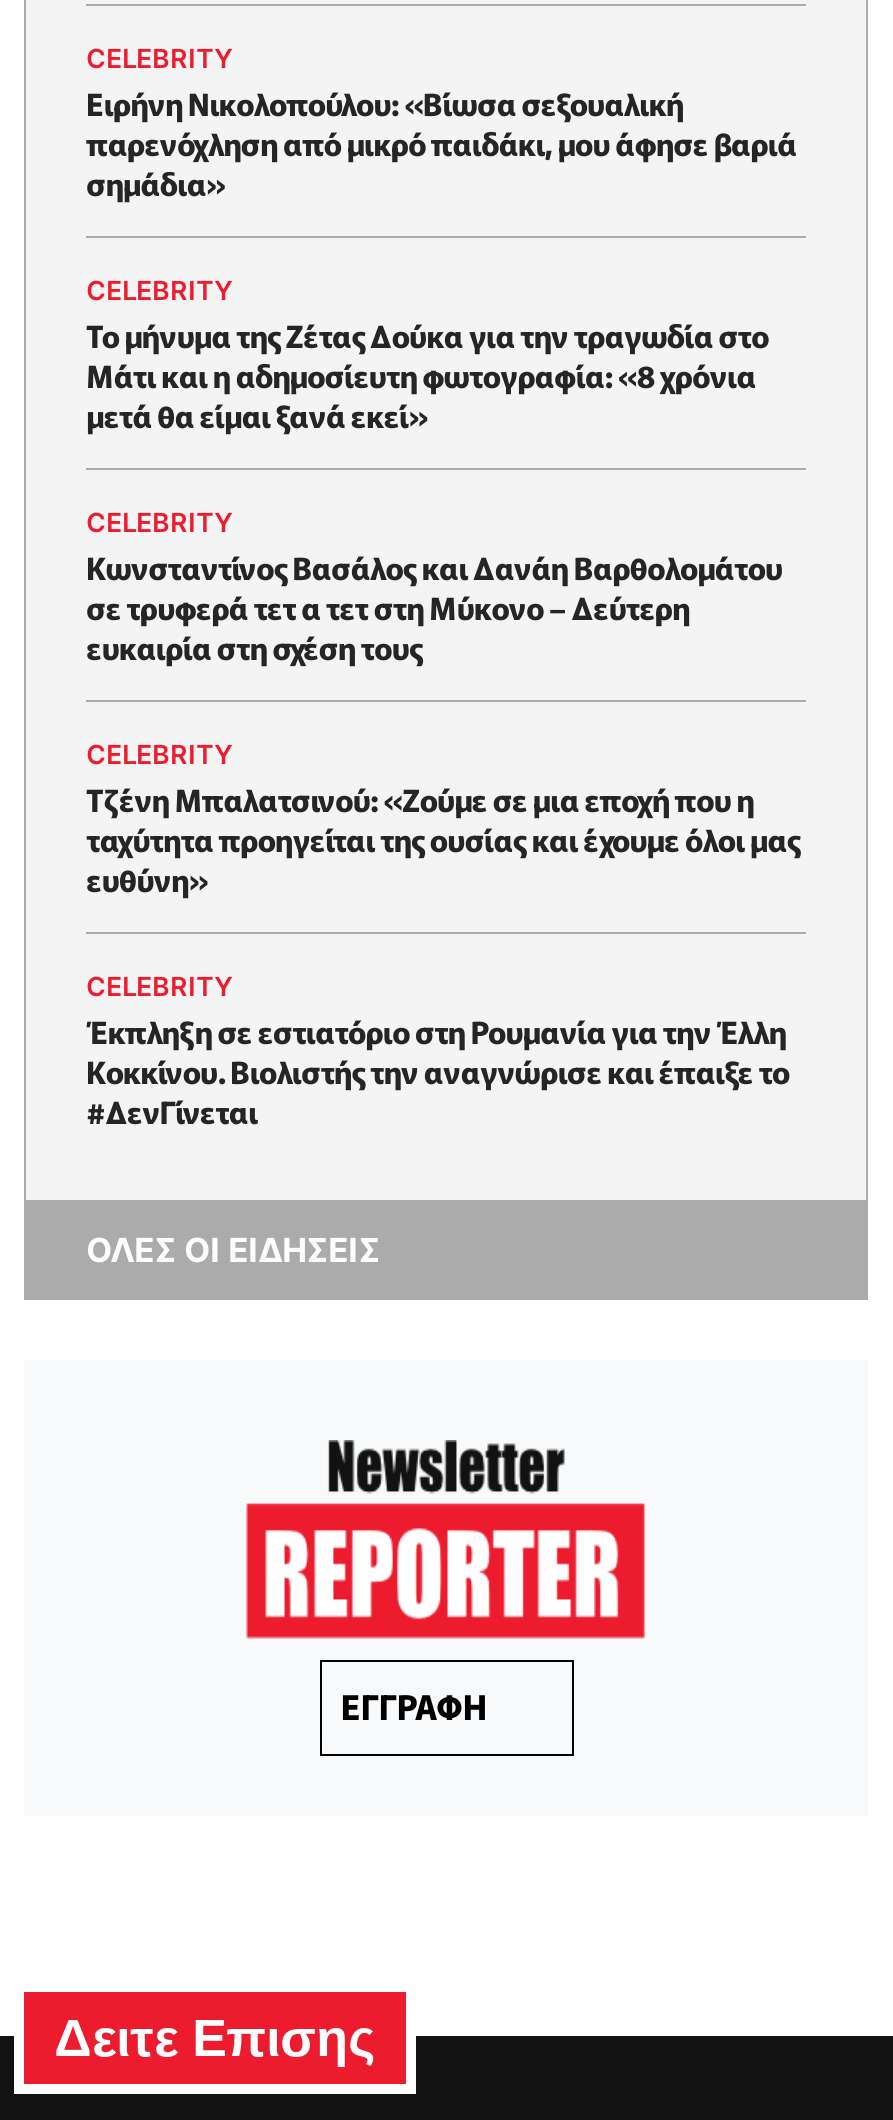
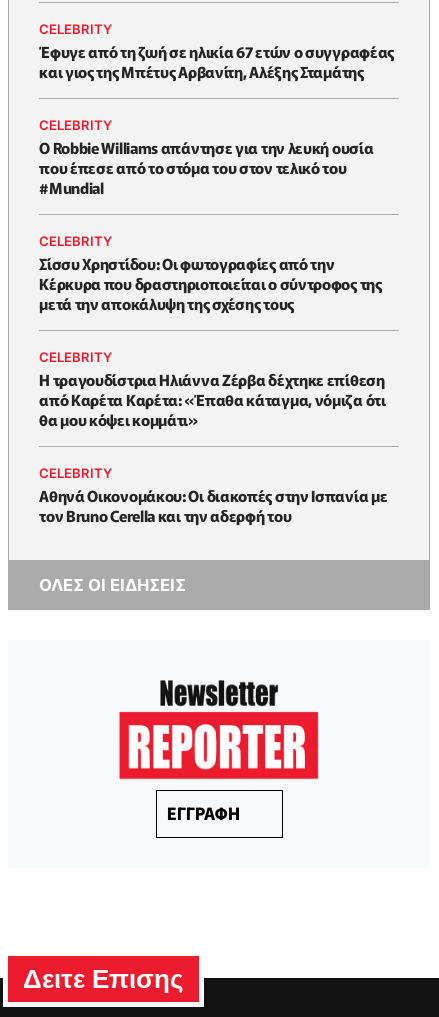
- Ειρήνη Νικολοπούλου: «Βίωσα σεξουαλική
- παρενόχληση από μικρό παιδάκι, μου άφησε βαριά
- σημάδια»
+ Έφυγε από τη ζωή σε ηλικία 67 ετών ο συγγραφέας
+ και γιος της Μπέτυς Αρβανίτη, Αλέξης Σταμάτης

- Το μήνυμα της Ζέτας Δούκα για την τραγωδία στο
- Μάτι και η αδημοσίευτη φωτογραφία: «8 χρόνια
- μετά θα είμαι ξανά εκεί»
+ O Robbie Williams απάντησε για την λευκή ουσία
+ που έπεσε από το στόμα του στον τελικό του
+ #Μundial

- Κωνσταντίνος Βασάλος και Δανάη Βαρθολομάτου
- σε τρυφερά τετ α τετ στη Μύκονο – Δεύτερη
- ευκαιρία στη σχέση τους
+ Σίσσυ Χρηστίδου: Οι φωτογραφίες από την
+ Κέρκυρα που δραστηριοποιείται ο σύντροφος της
+ μετά την αποκάλυψη της σχέσης τους

- Τζένη Μπαλατσινού: «Zούμε σε μια εποχή που η
- ταχύτητα προηγείται της ουσίας και έχουμε όλοι μας
- ευθύνη»
+ H τραγουδίστρια Ηλιάννα Ζέρβα δέχτηκε επίθεση
+ από Καρέτα Καρέτα: «Έπαθα κάταγμα, νόμιζα ότι
+ θα μου κόψει κομμάτι»

- Έκπληξη σε εστιατόριο στη Ρουμανία για την Έλλη
- Κοκκίνου. Βιολιστής την αναγνώρισε και έπαιξε το
- #ΔενΓίνεται
+ Αθηνά Οικονομάκου: Οι διακοπές στην Ισπανία με
+ τον Bruno Cerella και την αδερφή του
